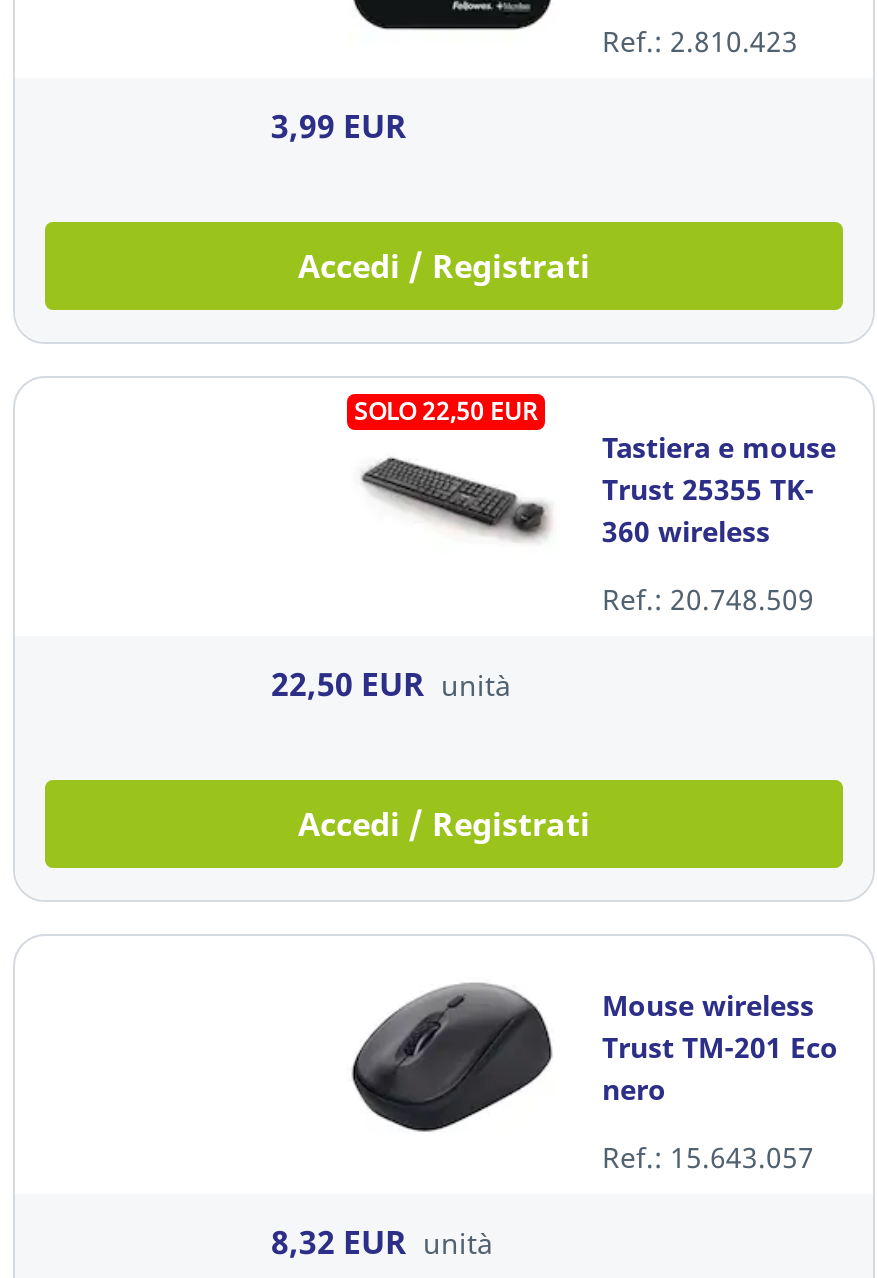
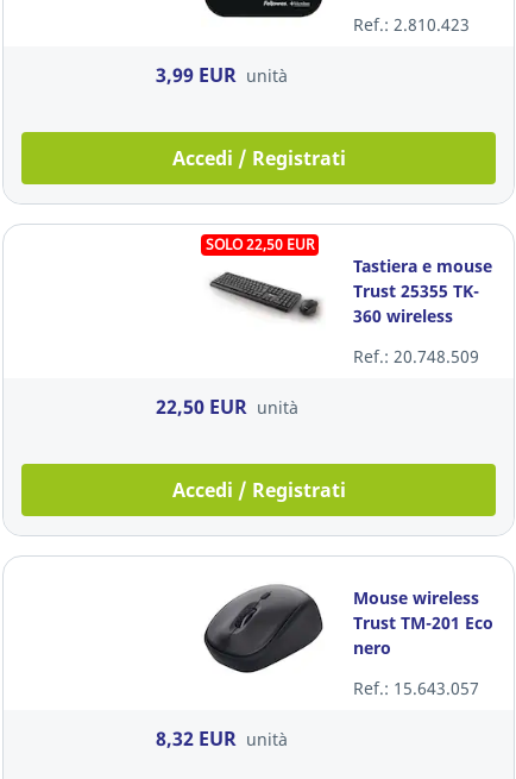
- 3,99 EUR
+ 3,99 EUR unità
